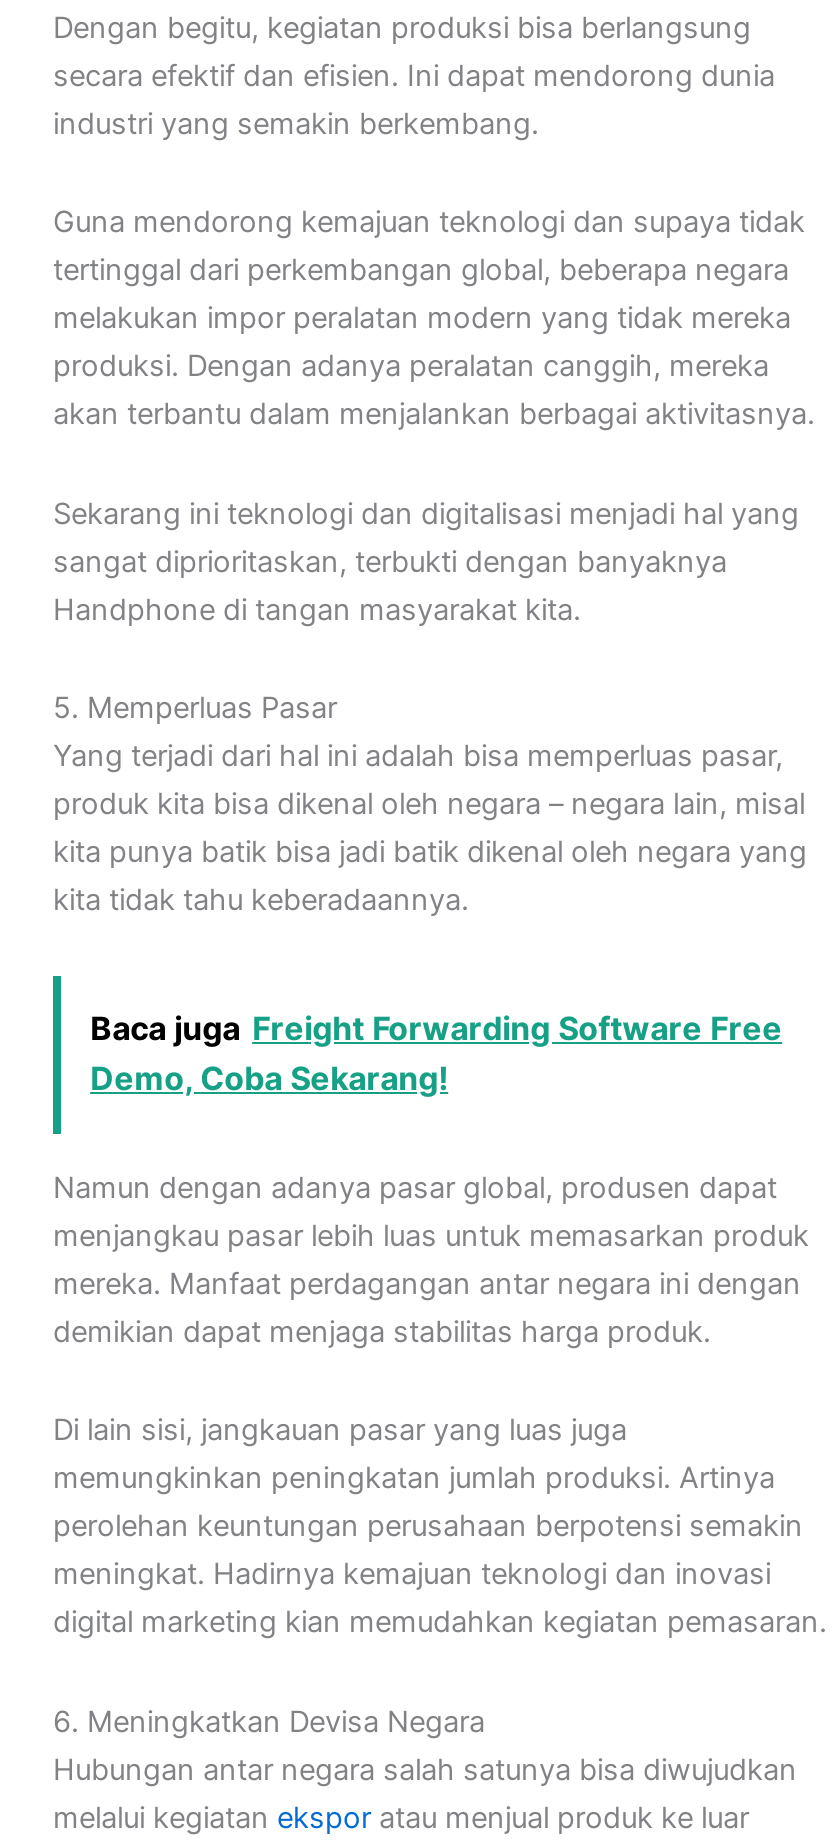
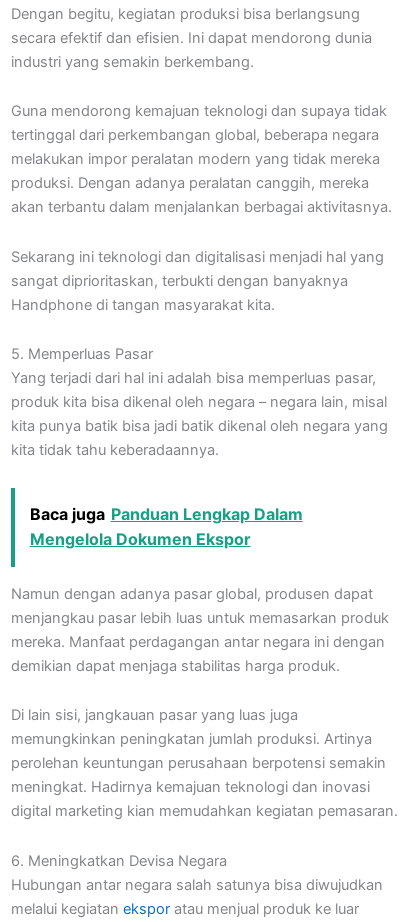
- Baca juga Freight Forwarding Software Free
- Demo, Coba Sekarang!
+ Baca juga Panduan Lengkap Dalam
+ Mengelola Dokumen Ekspor
